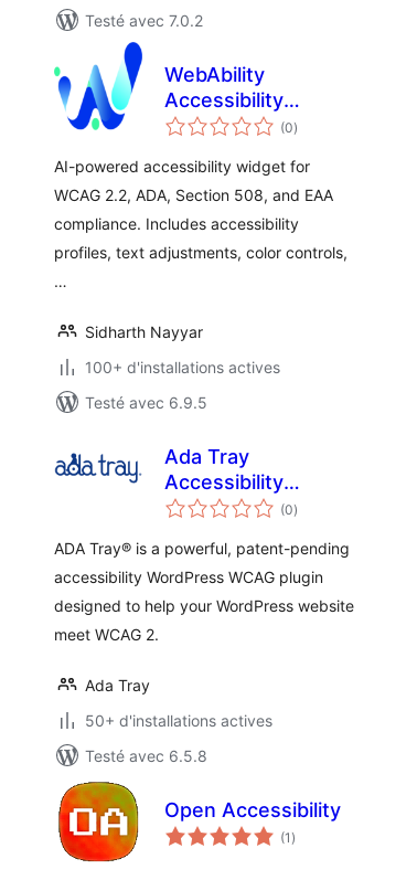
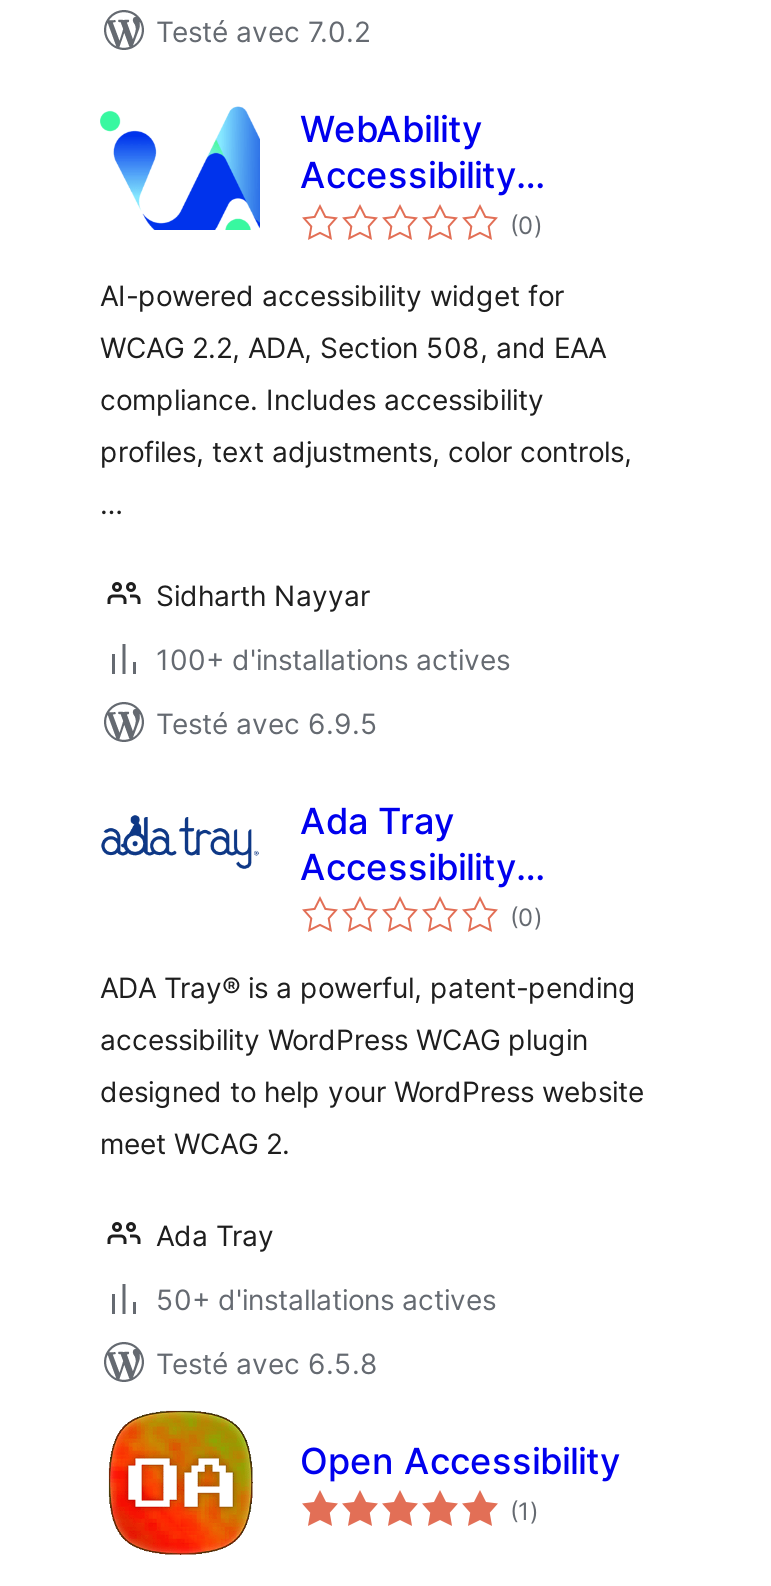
- [image]
+ [image]
